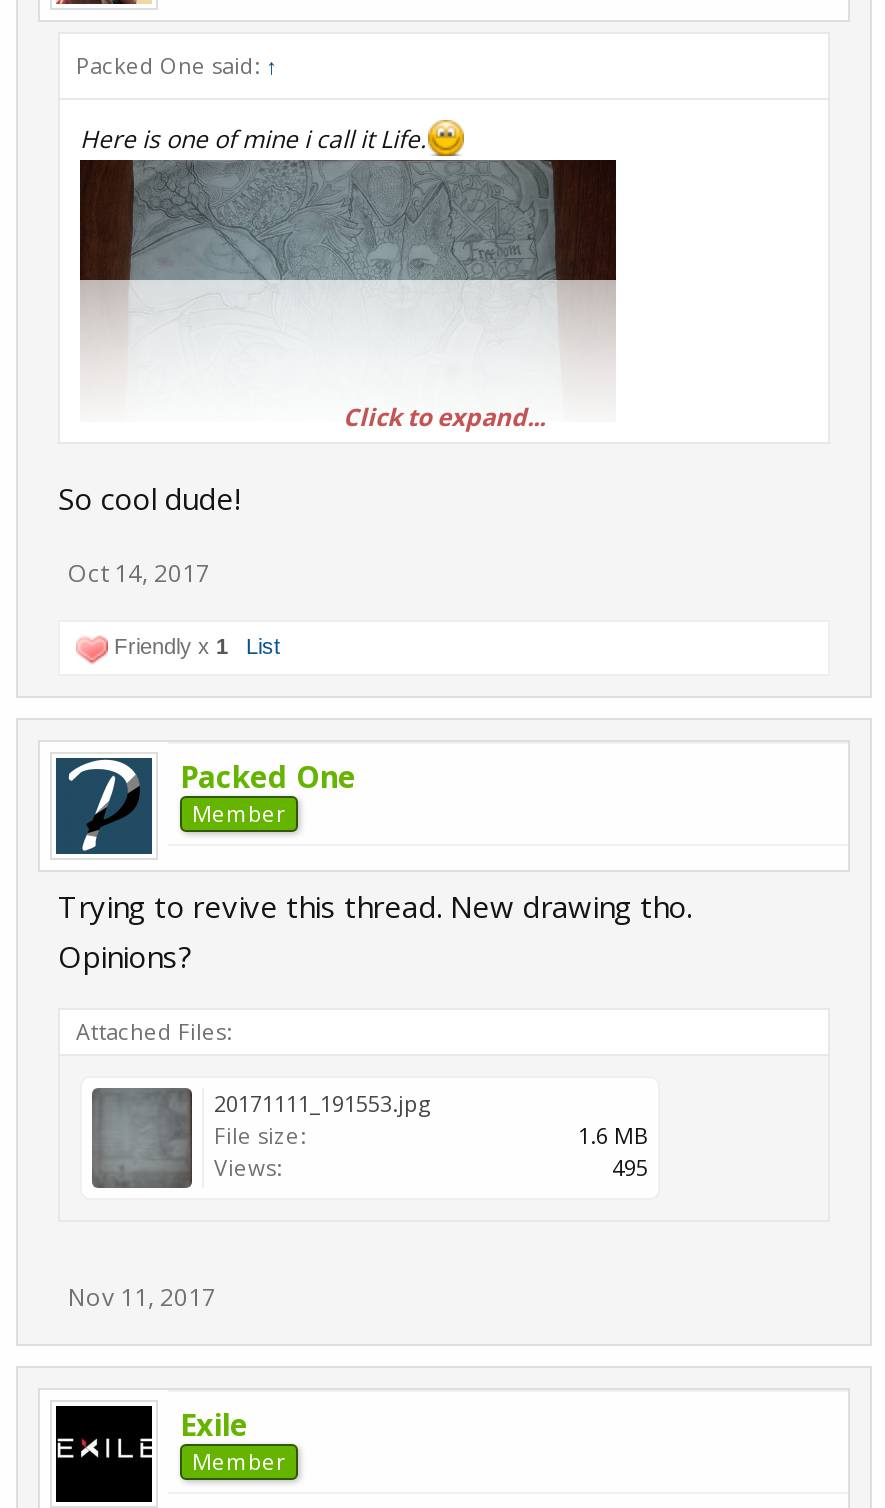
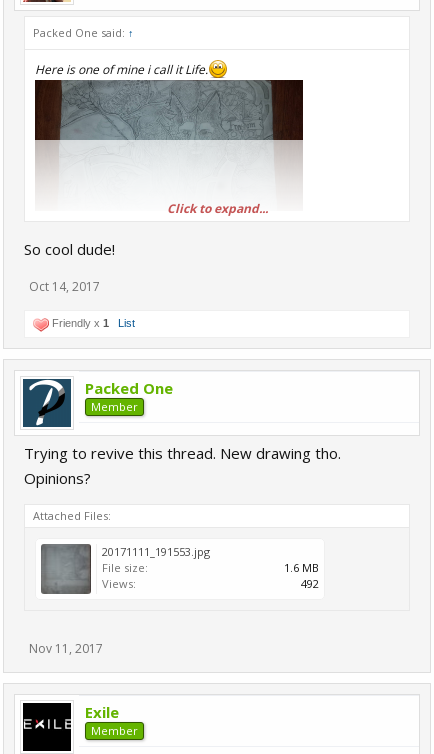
- 495
+ 492
